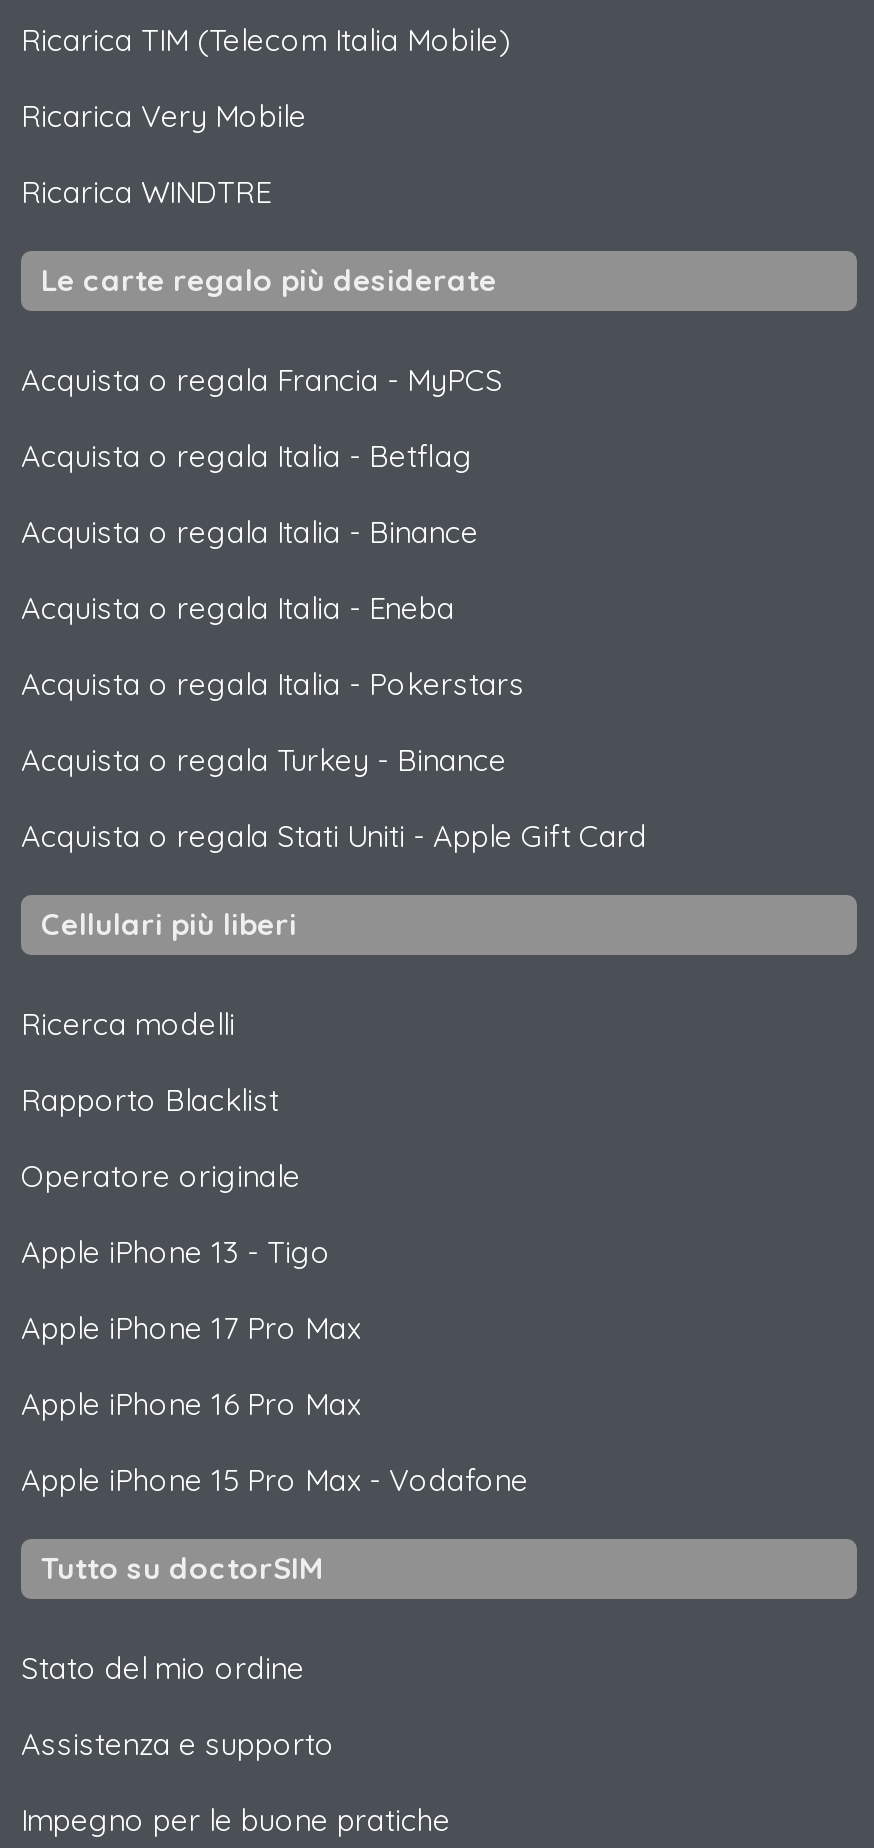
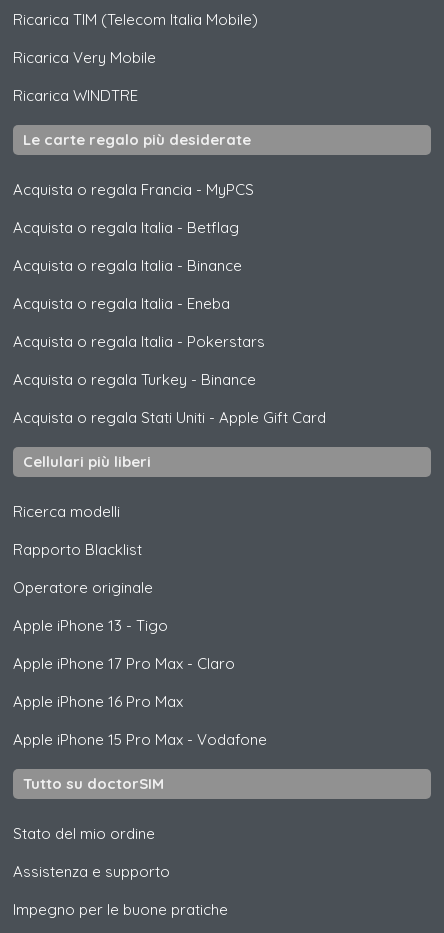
- Apple iPhone 17 Pro Max
+ Apple iPhone 17 Pro Max - Claro
